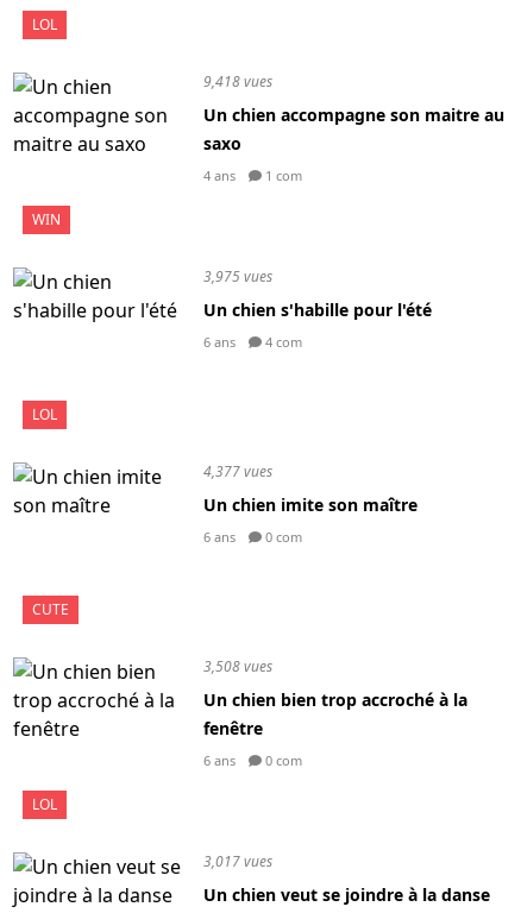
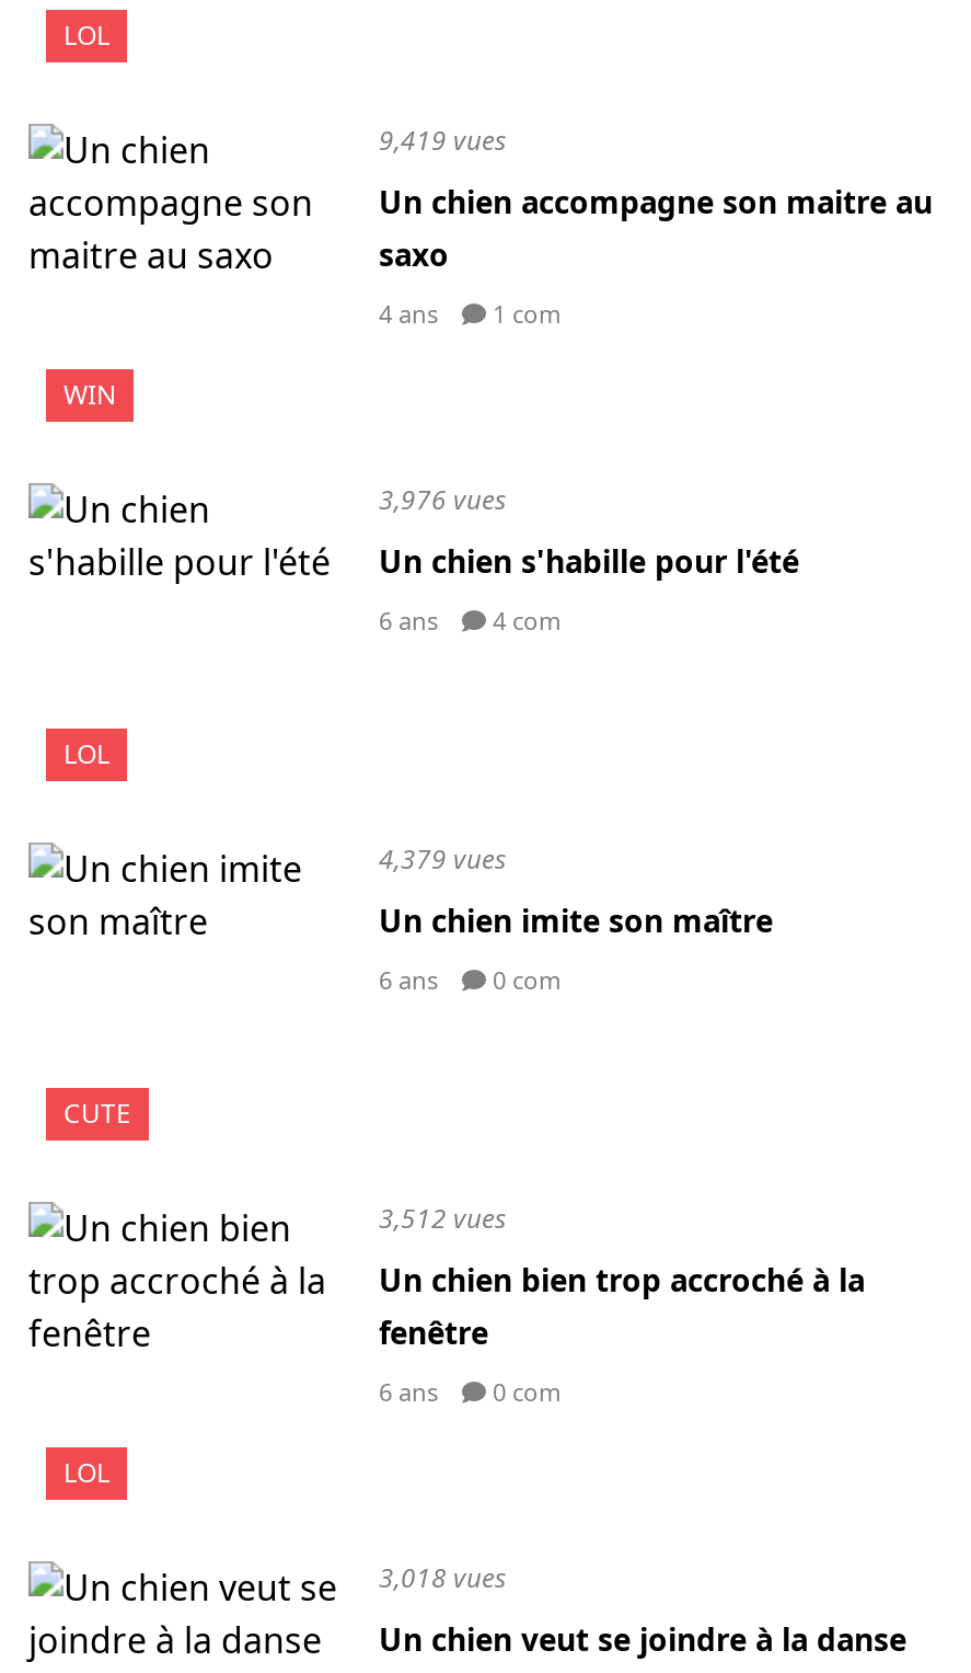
- 9,418 vues
+ 9,419 vues

- 3,975 vues
+ 3,976 vues

- 4,377 vues
+ 4,379 vues

- 3,508 vues
+ 3,512 vues

- 3,017 vues
+ 3,018 vues
